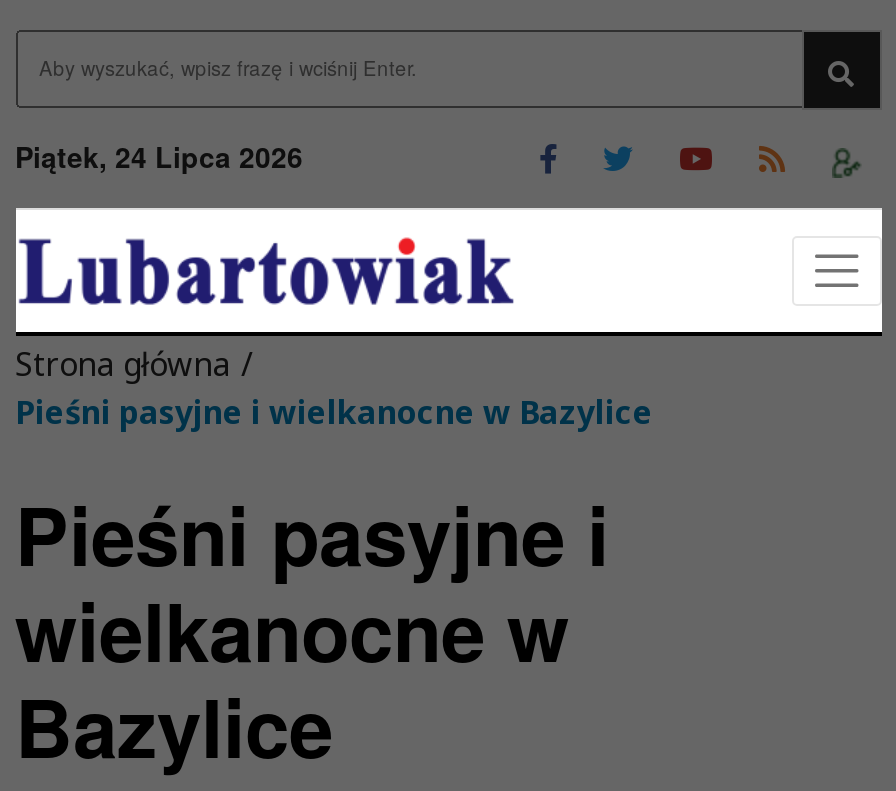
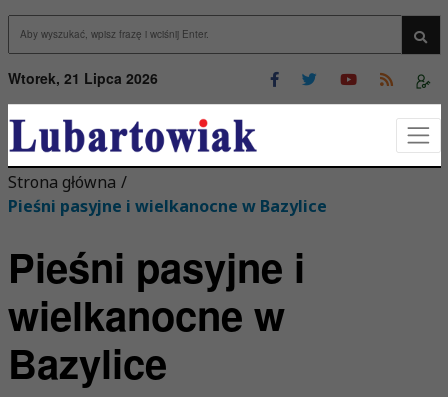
- Piątek, 24 Lipca 2026
+ Wtorek, 21 Lipca 2026
